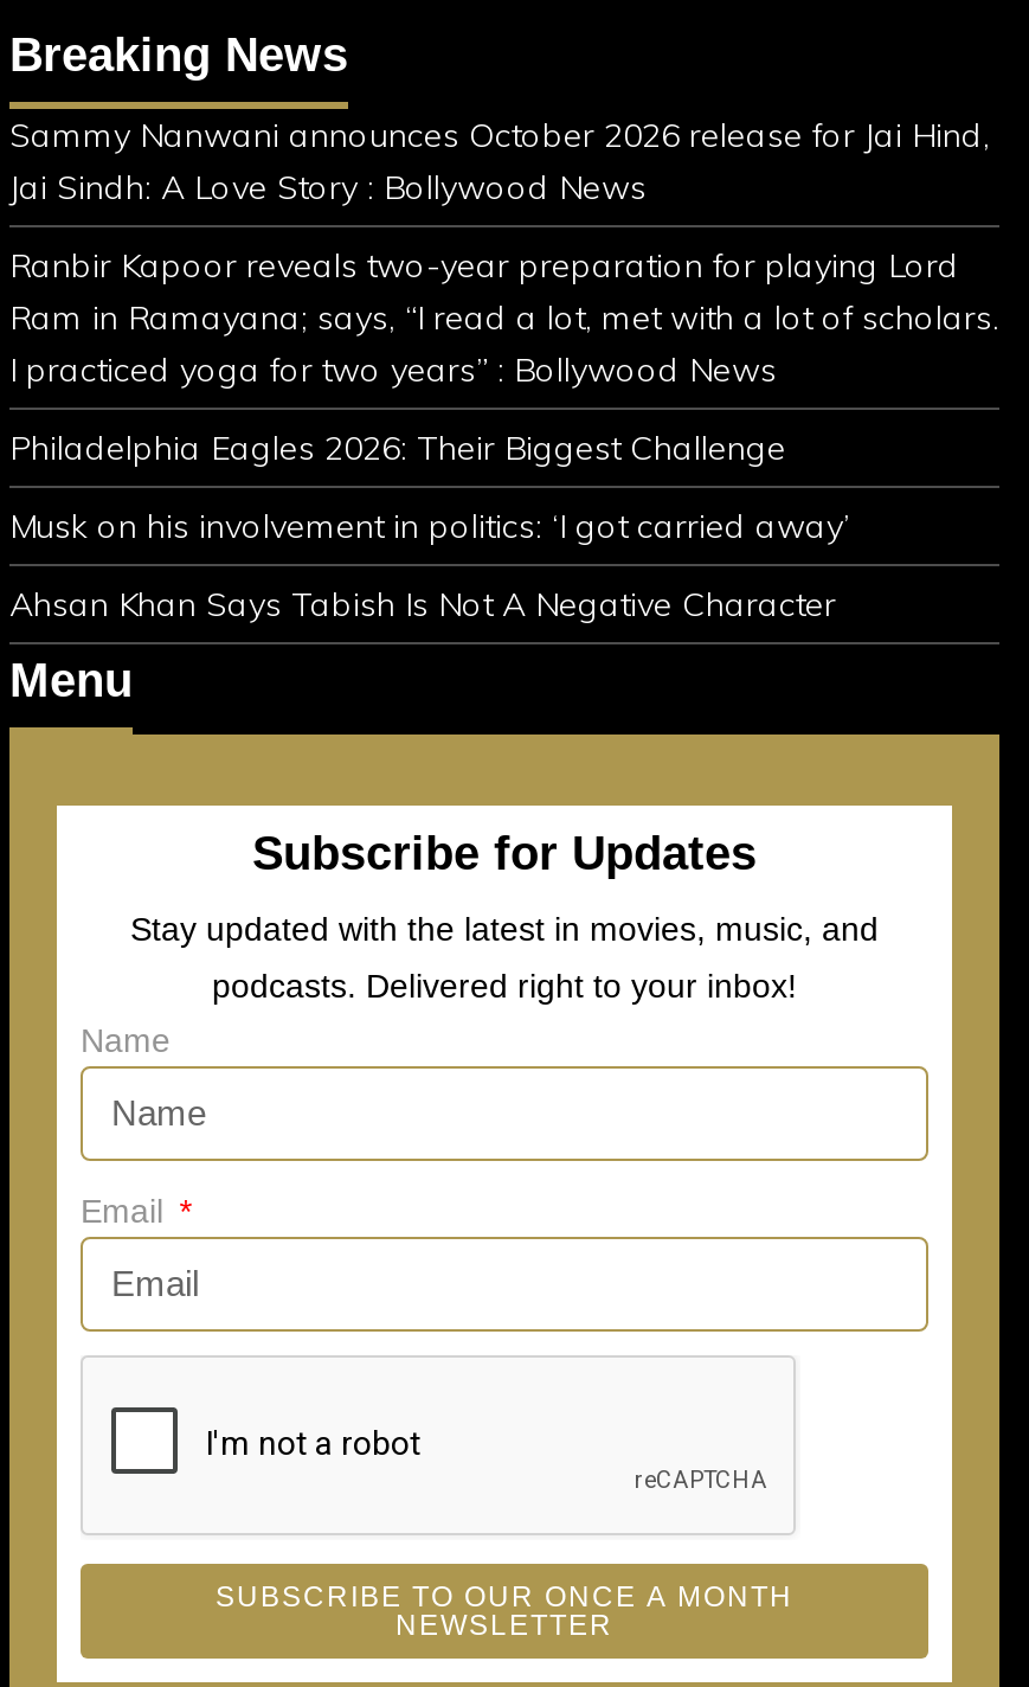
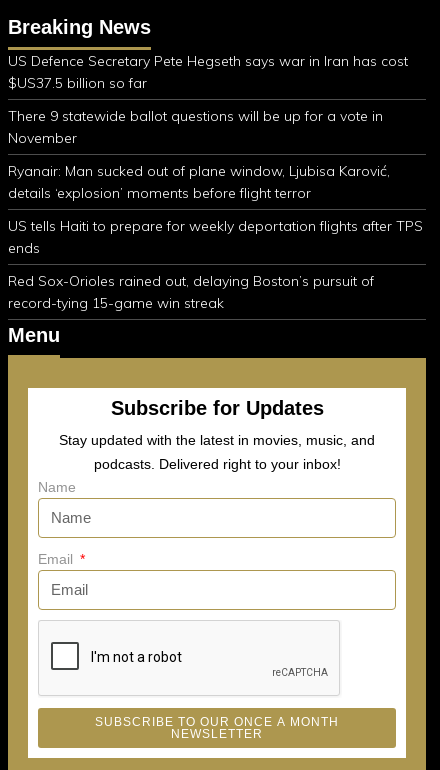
- Sammy Nanwani announces October 2026 release for Jai Hind,
- Jai Sindh: A Love Story : Bollywood News
+ US Defence Secretary Pete Hegseth says war in Iran has cost
+ $US37.5 billion so far

- Ranbir Kapoor reveals two-year preparation for playing Lord
- Ram in Ramayana; says, “I read a lot, met with a lot of scholars.
- I practiced yoga for two years” : Bollywood News
+ There 9 statewide ballot questions will be up for a vote in
+ November

- Philadelphia Eagles 2026: Their Biggest Challenge
+ Ryanair: Man sucked out of plane window, Ljubisa Karović,
+ details ‘explosion’ moments before flight terror

- Musk on his involvement in politics: ‘I got carried away’
+ US tells Haiti to prepare for weekly deportation flights after TPS
+ ends

- Ahsan Khan Says Tabish Is Not A Negative Character
+ Red Sox-Orioles rained out, delaying Boston’s pursuit of
+ record-tying 15-game win streak
